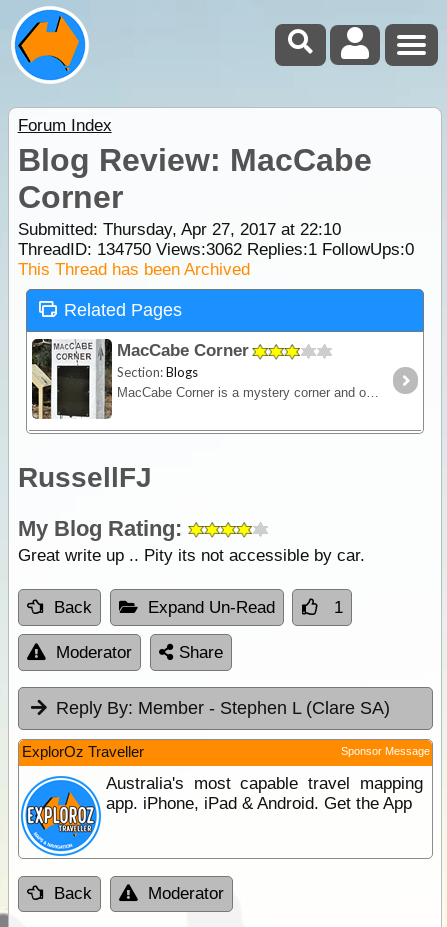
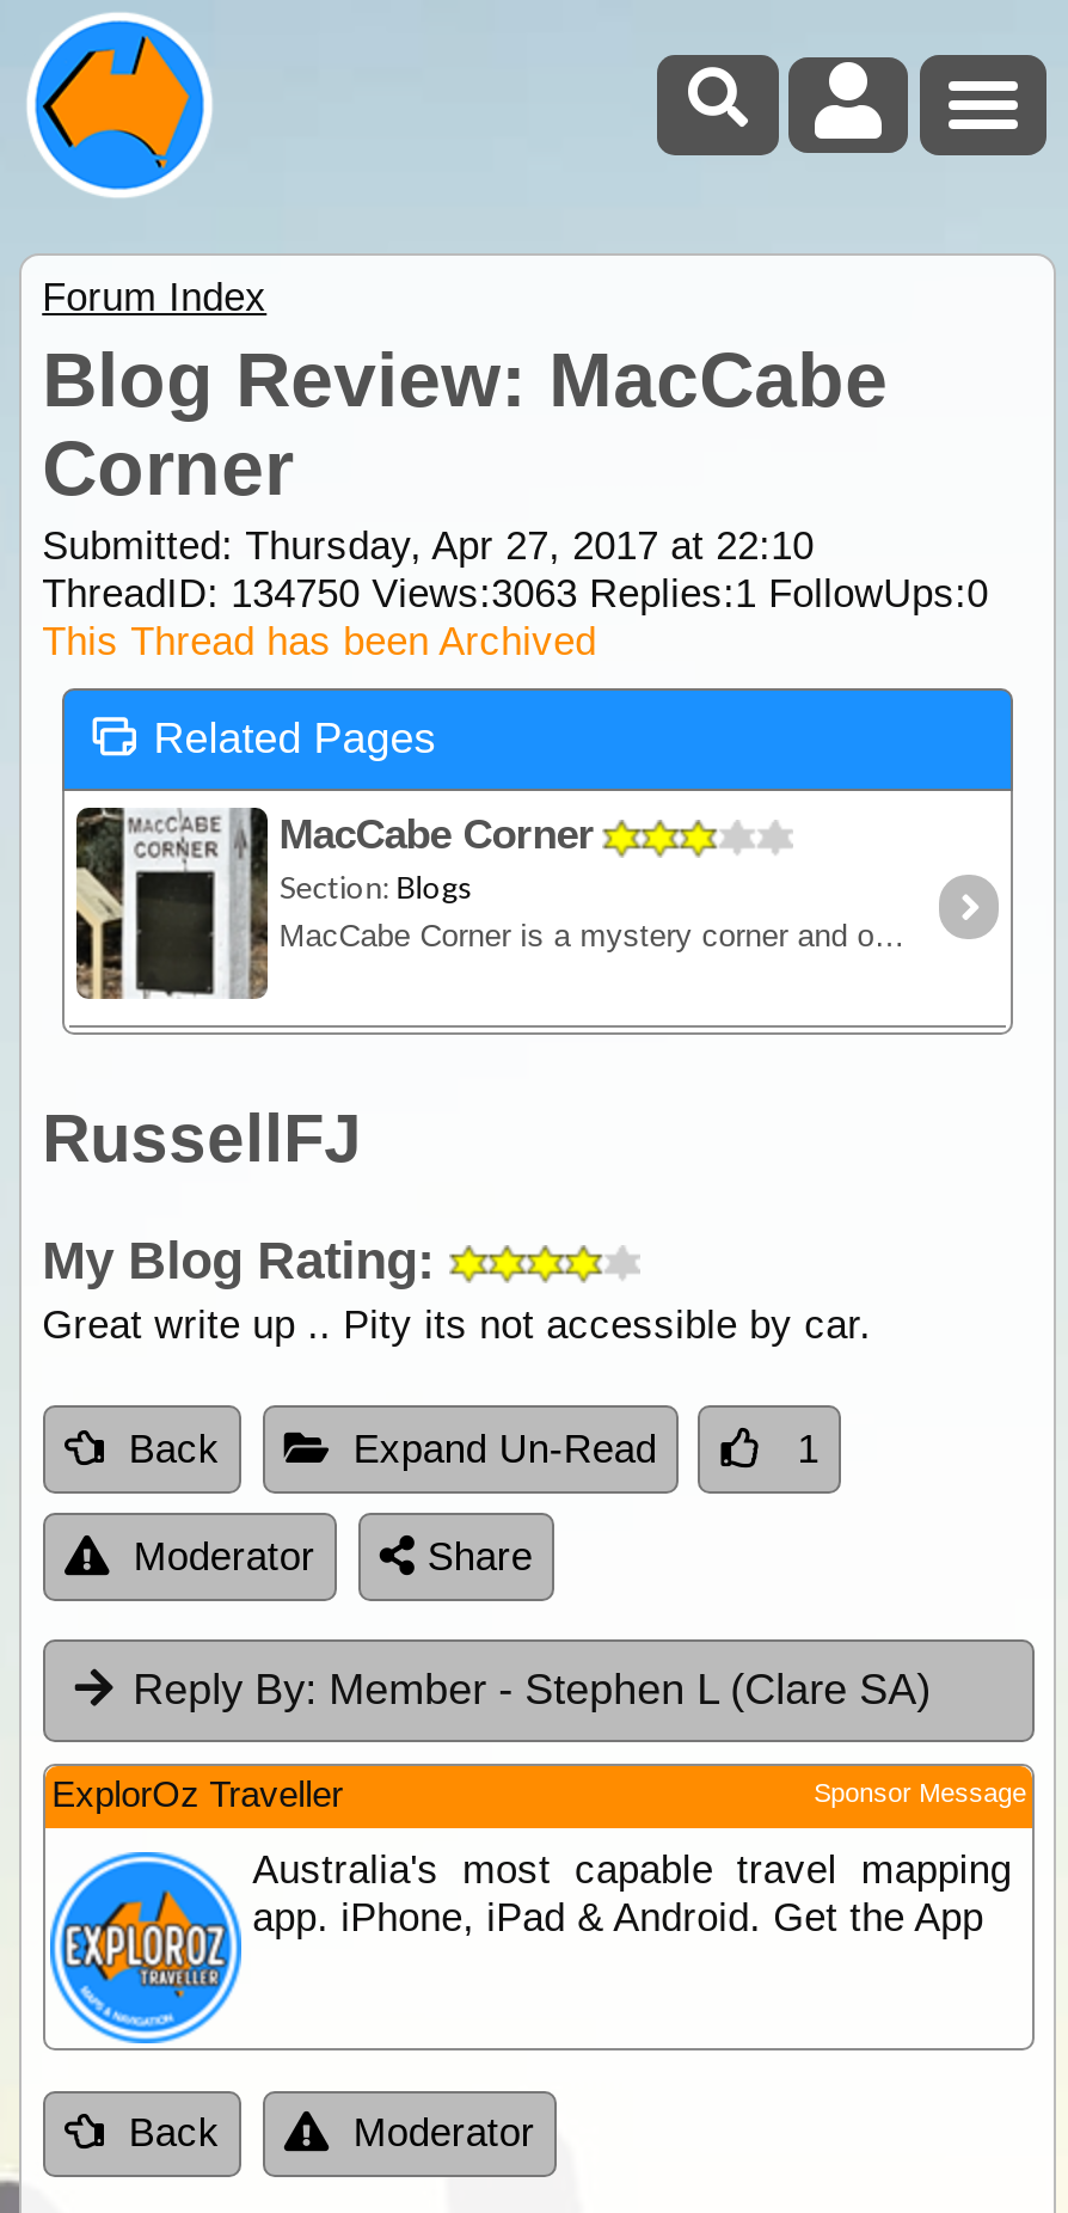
- ThreadID: 134750 Views:3062 Replies:1 FollowUps:0
+ ThreadID: 134750 Views:3063 Replies:1 FollowUps:0
